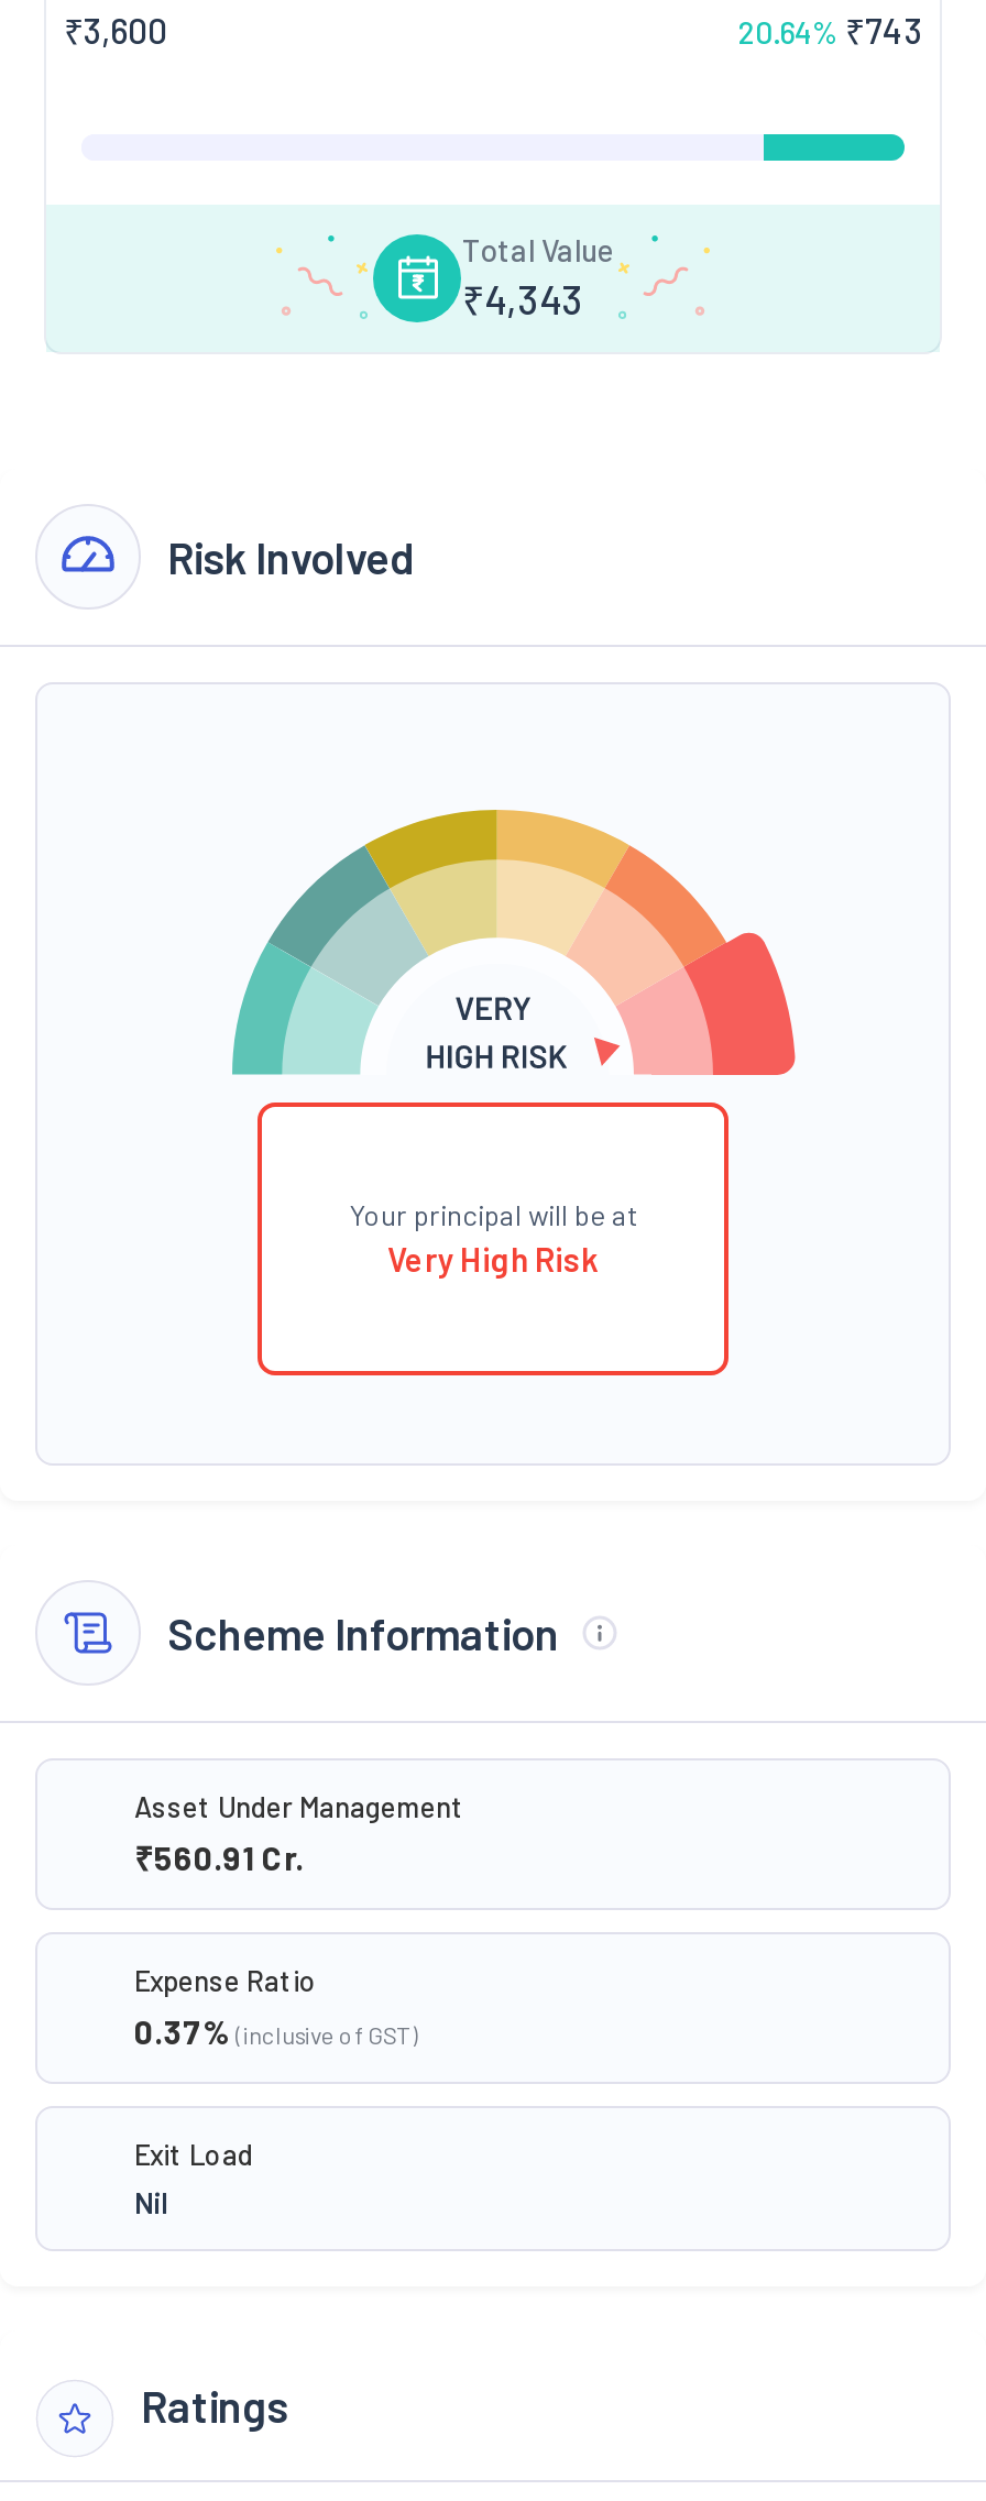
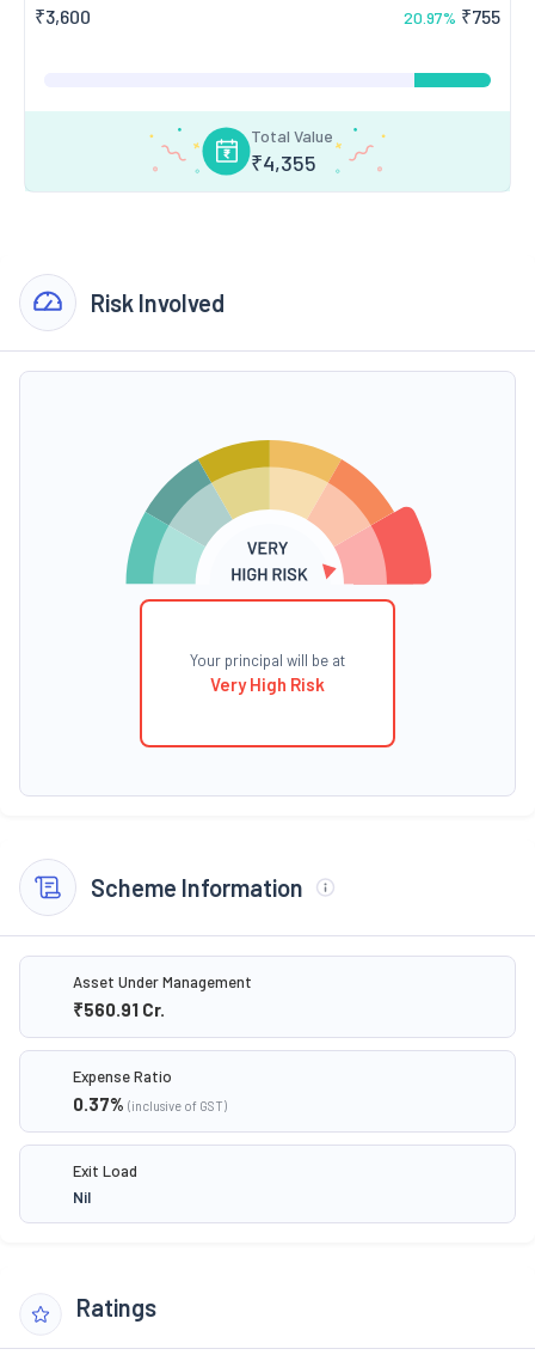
- 20.64% ₹743
+ 20.97% ₹755

- ₹4,343
+ ₹4,355
